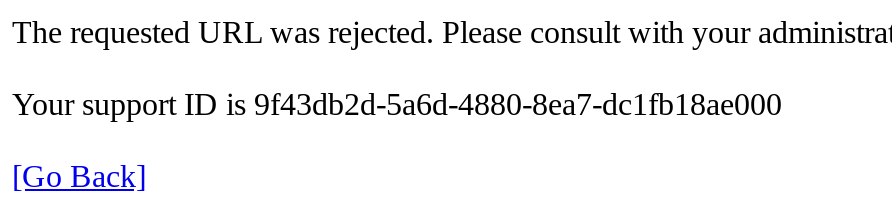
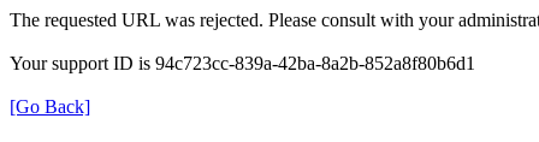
- Your support ID is 9f43db2d-5a6d-4880-8ea7-dc1fb18ae000
+ Your support ID is 94c723cc-839a-42ba-8a2b-852a8f80b6d1
